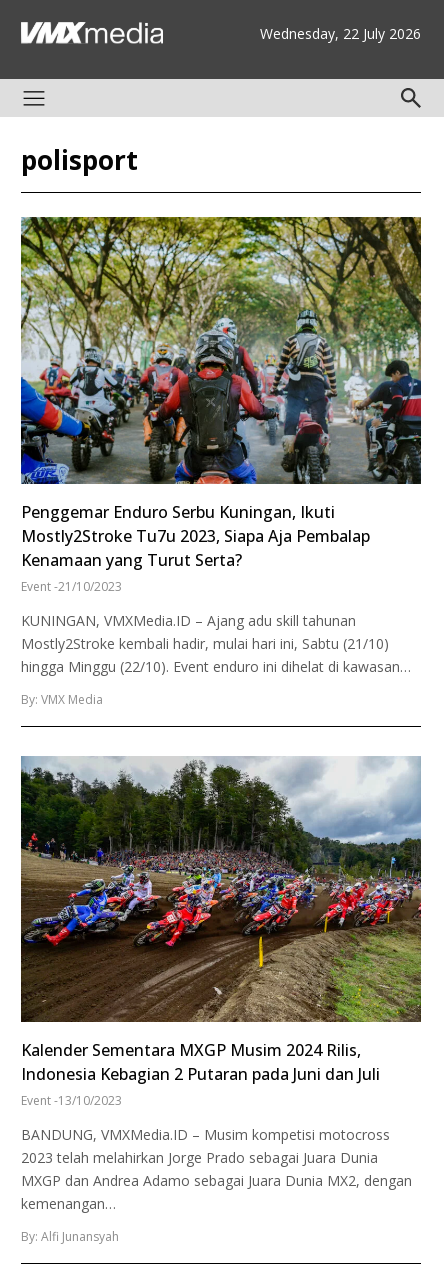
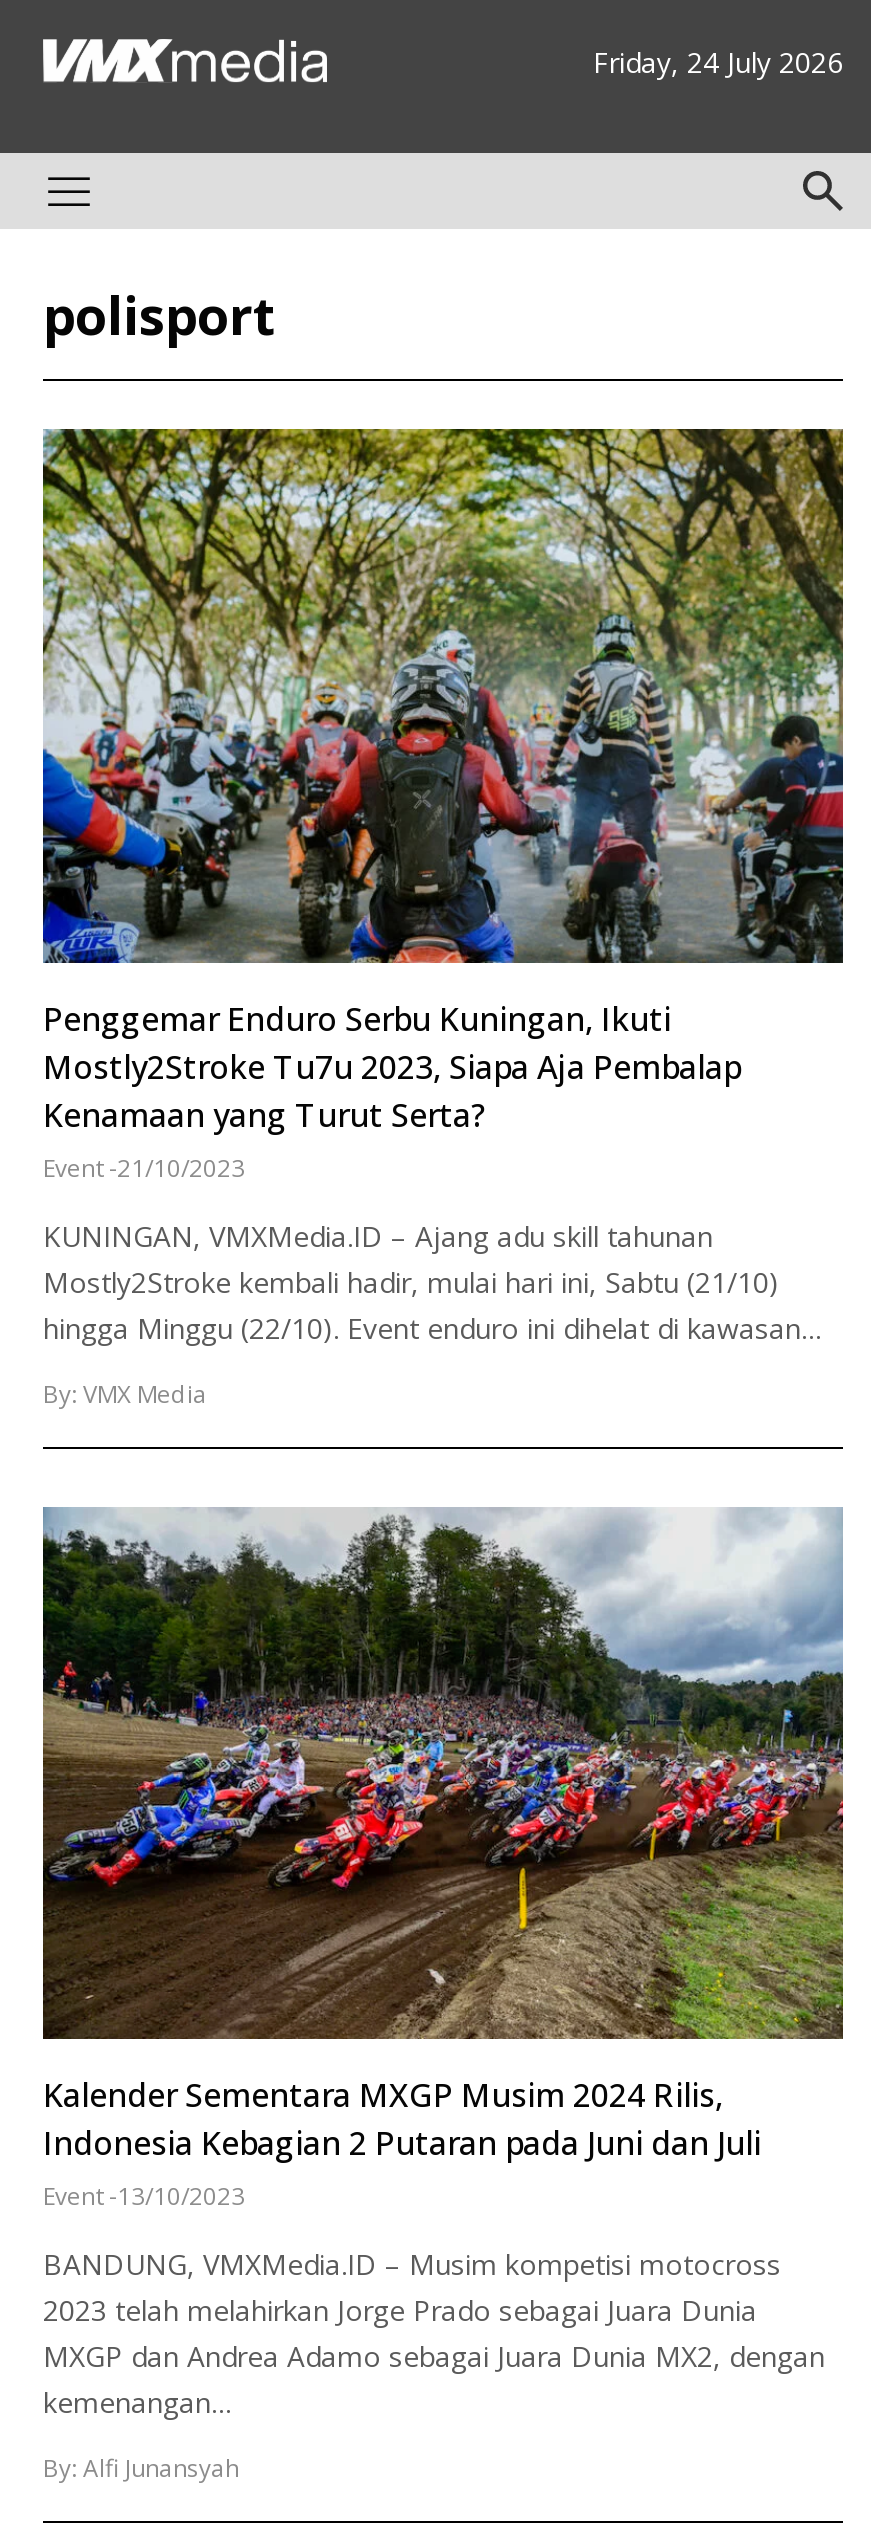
- Wednesday, 22 July 2026
+ Friday, 24 July 2026
